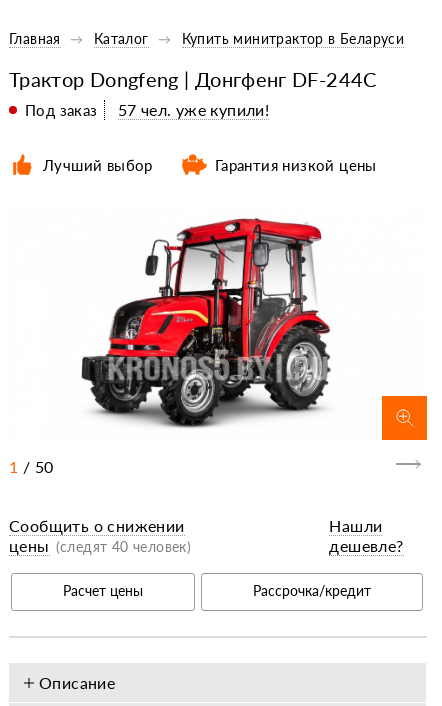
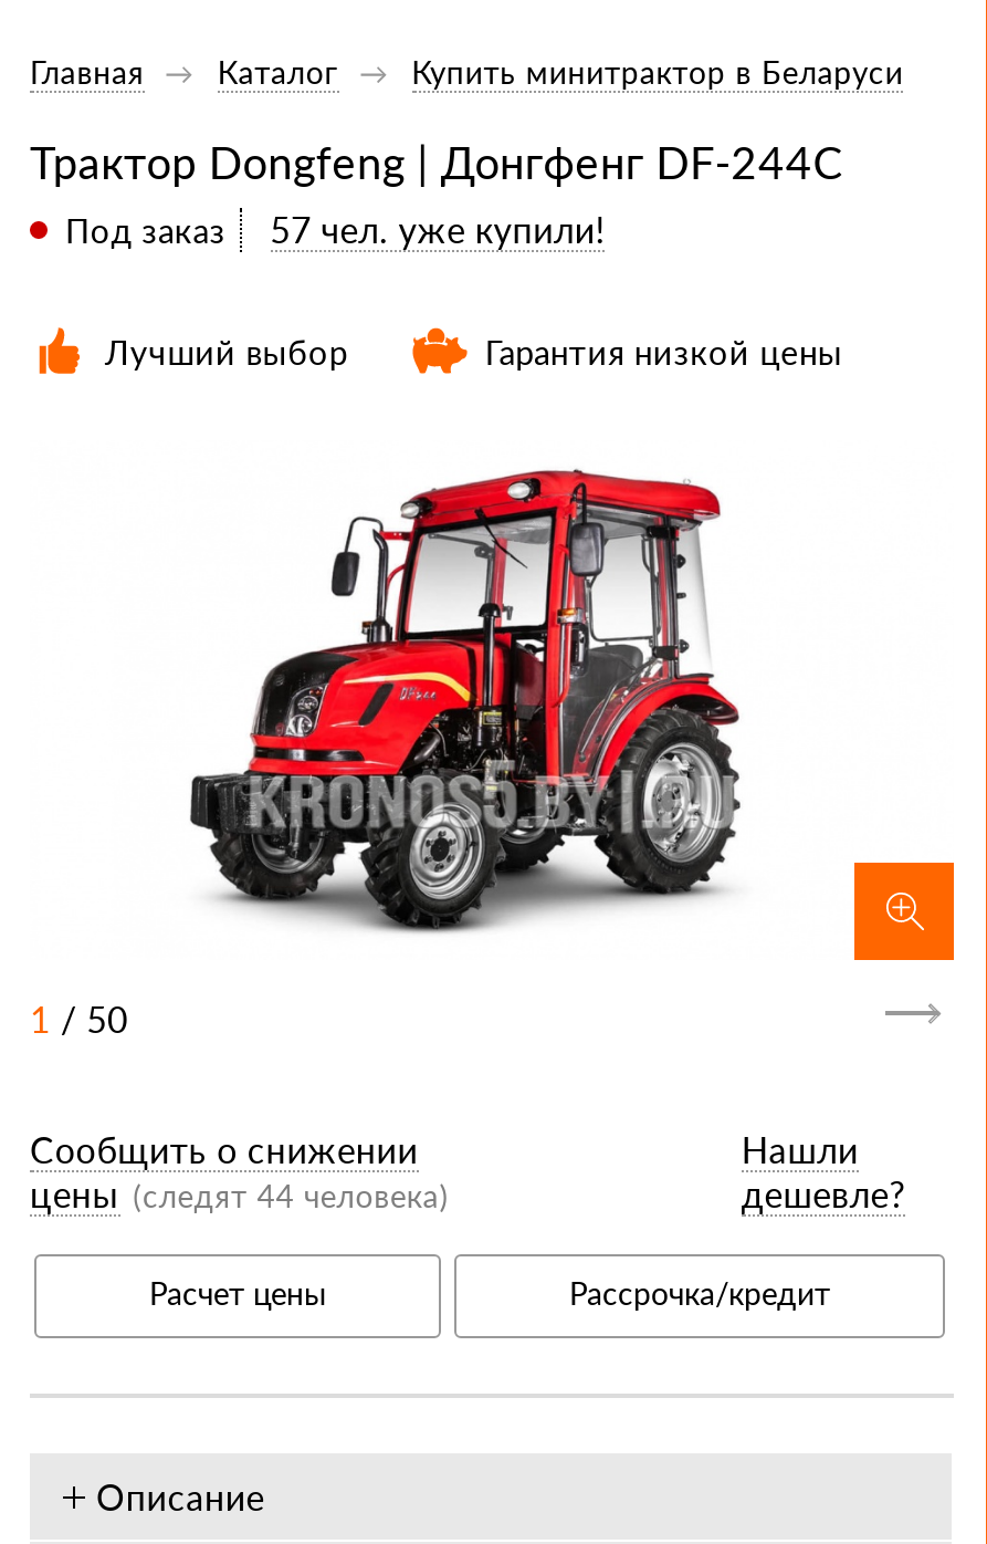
- цены (следят 40 человек)
+ цены (следят 44 человека)
